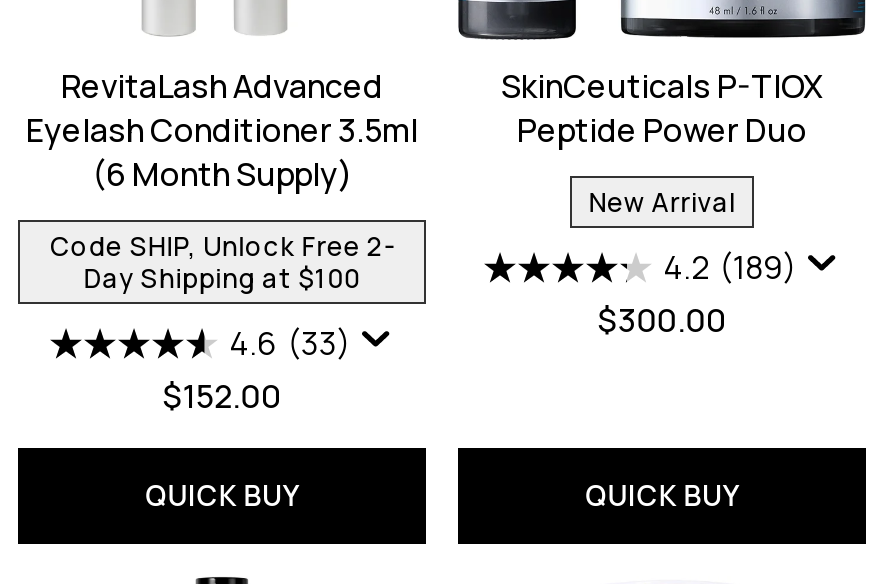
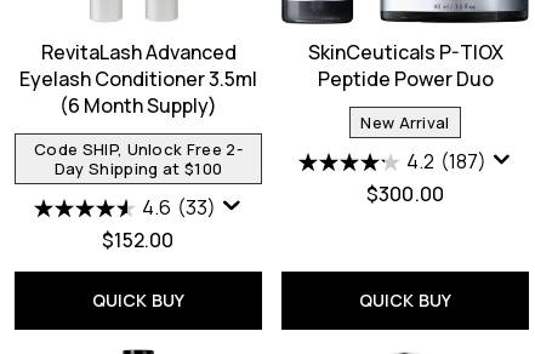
- 4.2 (189)
+ 4.2 (187)
